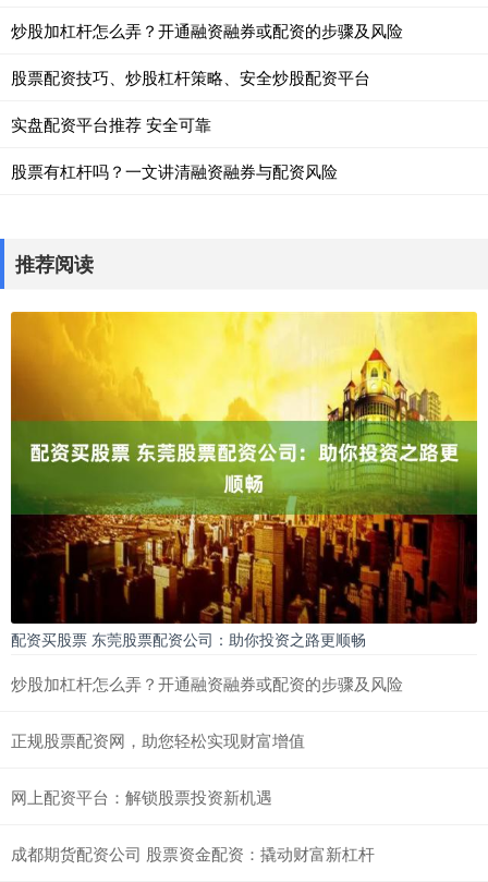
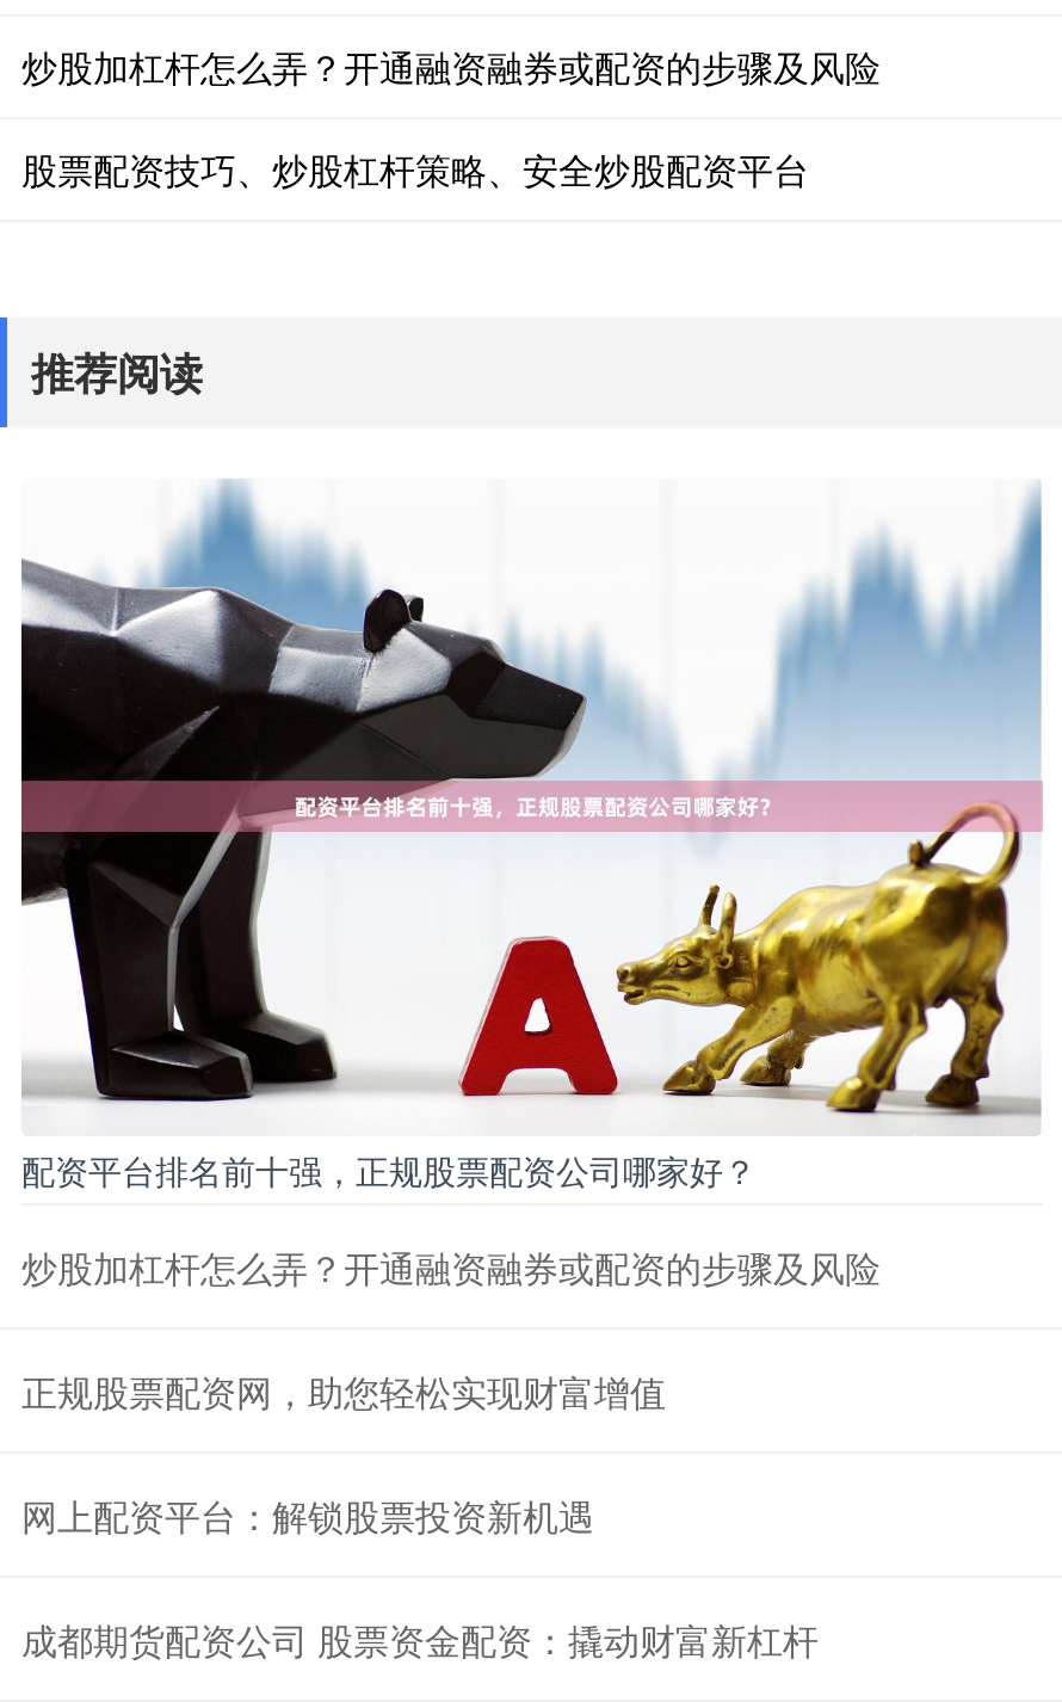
- 实盘配资平台推荐 安全可靠
- 股票有杠杆吗？一文讲清融资融券与配资风险

- [image]
- 配资买股票 东莞股票配资公司：助你投资之路更顺畅
+ [image]
+ 配资平台排名前十强，正规股票配资公司哪家好？
